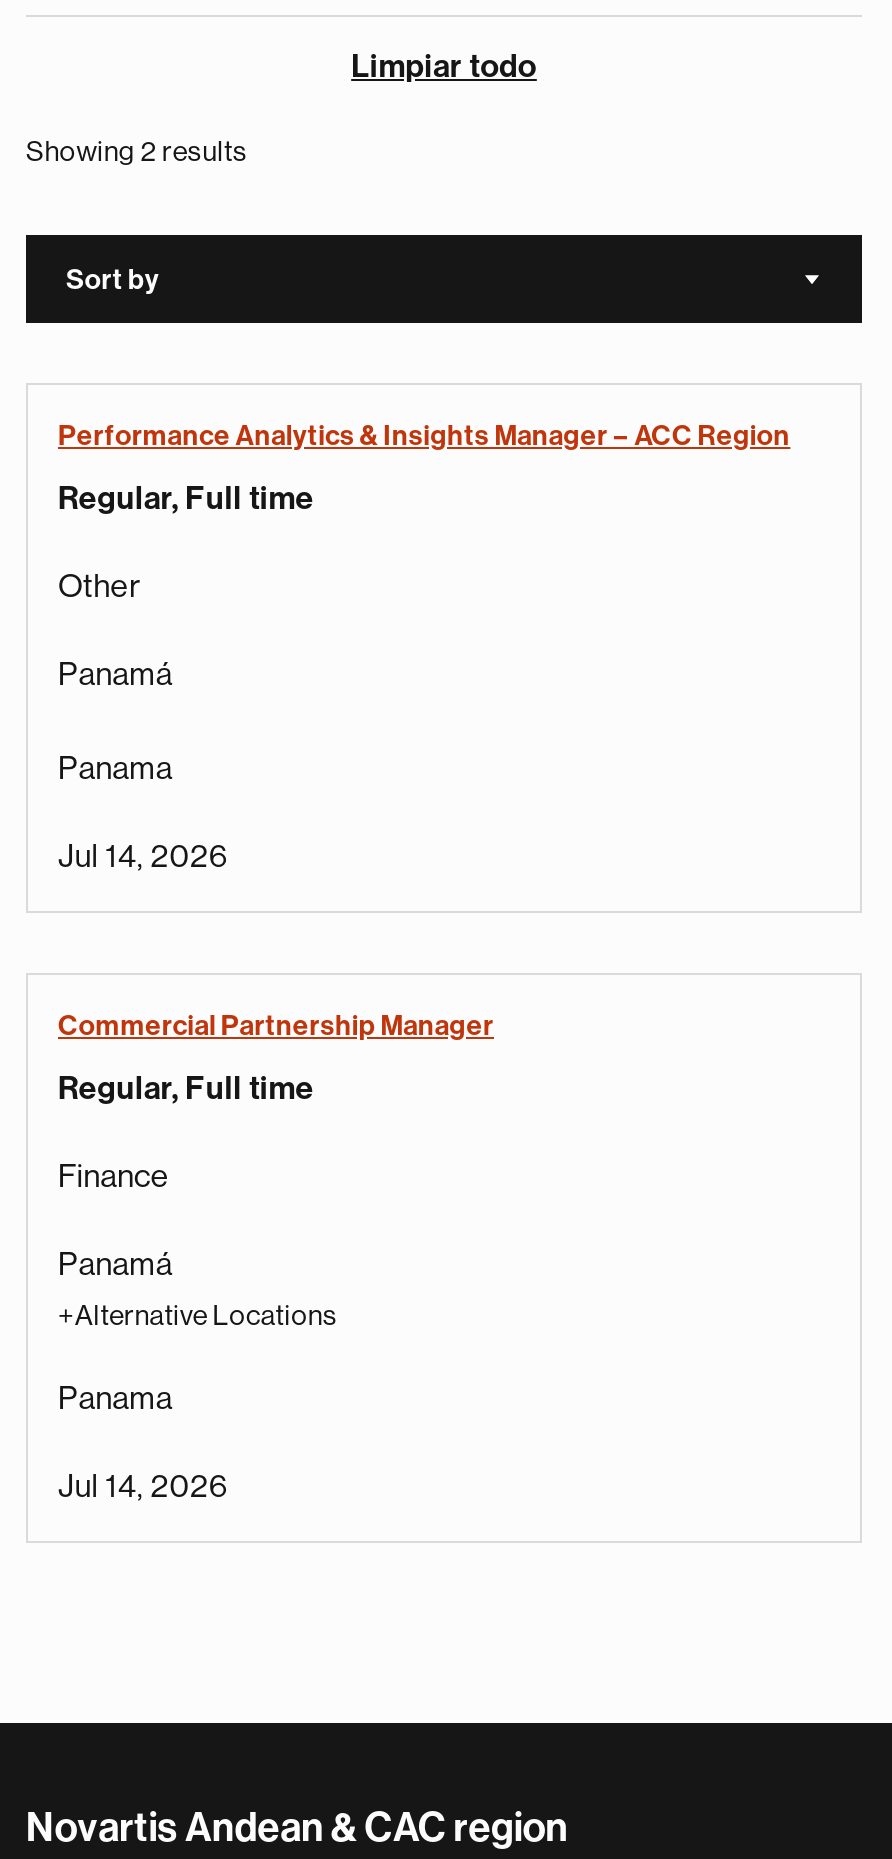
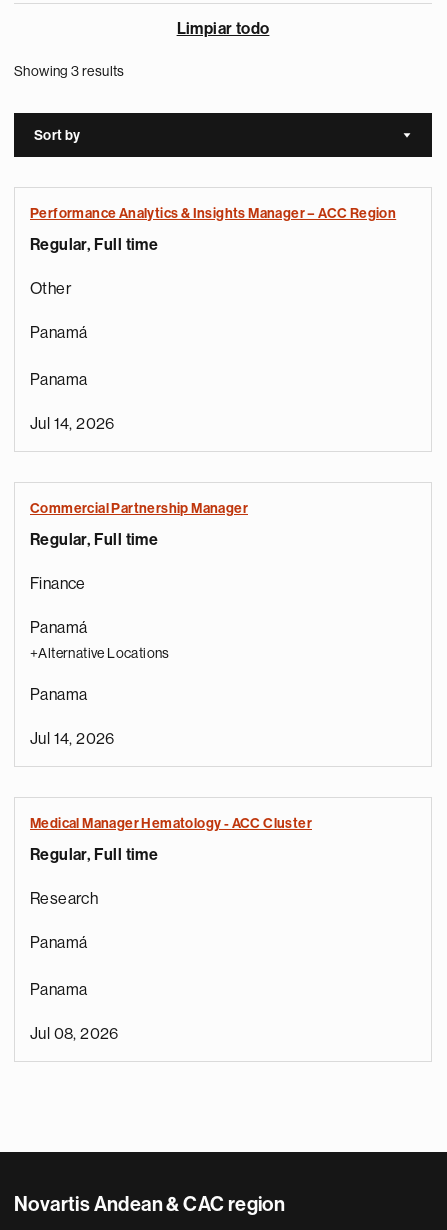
- Showing 2 results
+ Showing 3 results

+ Medical Manager Hematology - ACC Cluster
+ Regular, Full time
+ Research
+ Panamá
+ Panama
+ Jul 08, 2026
